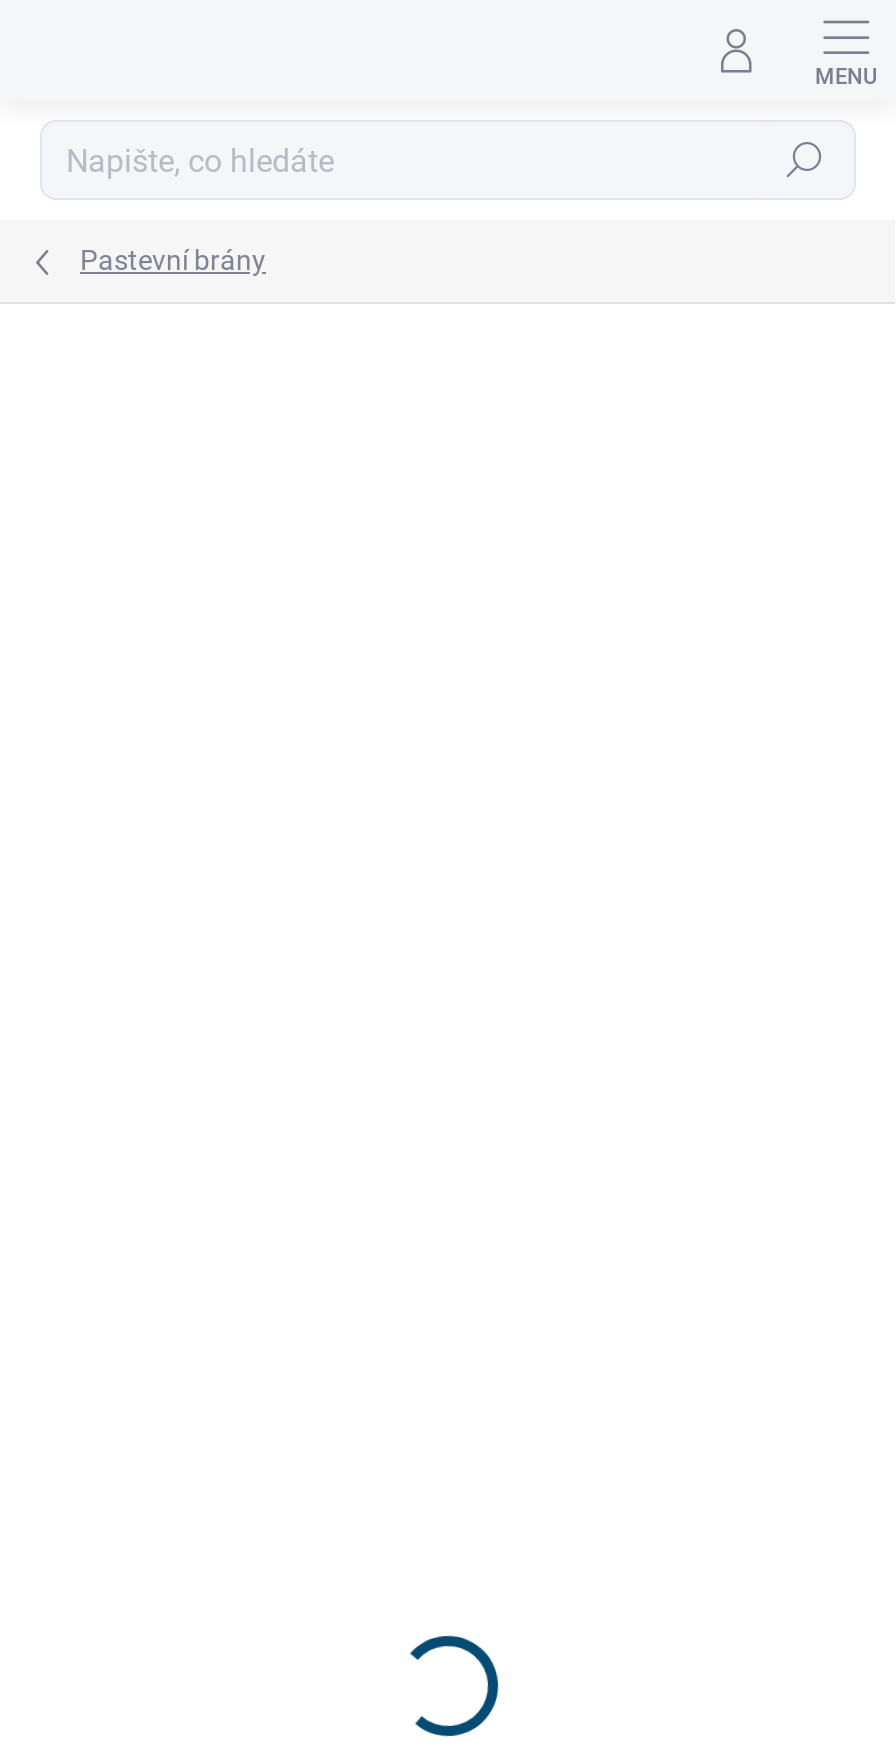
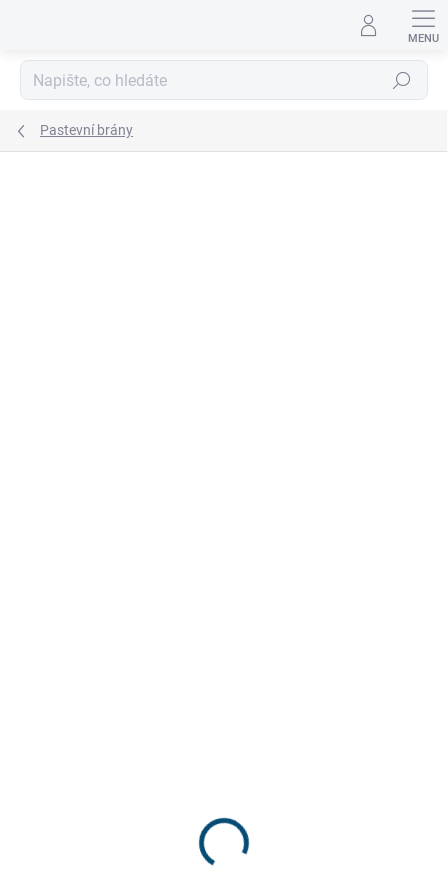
- [image]
+ [image]
